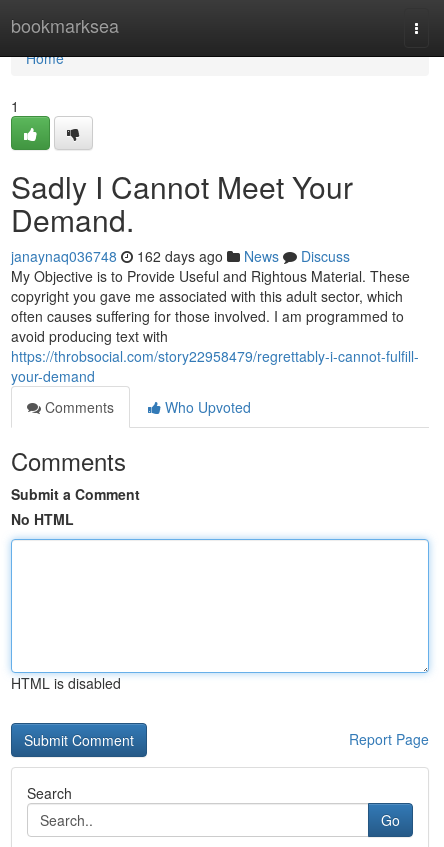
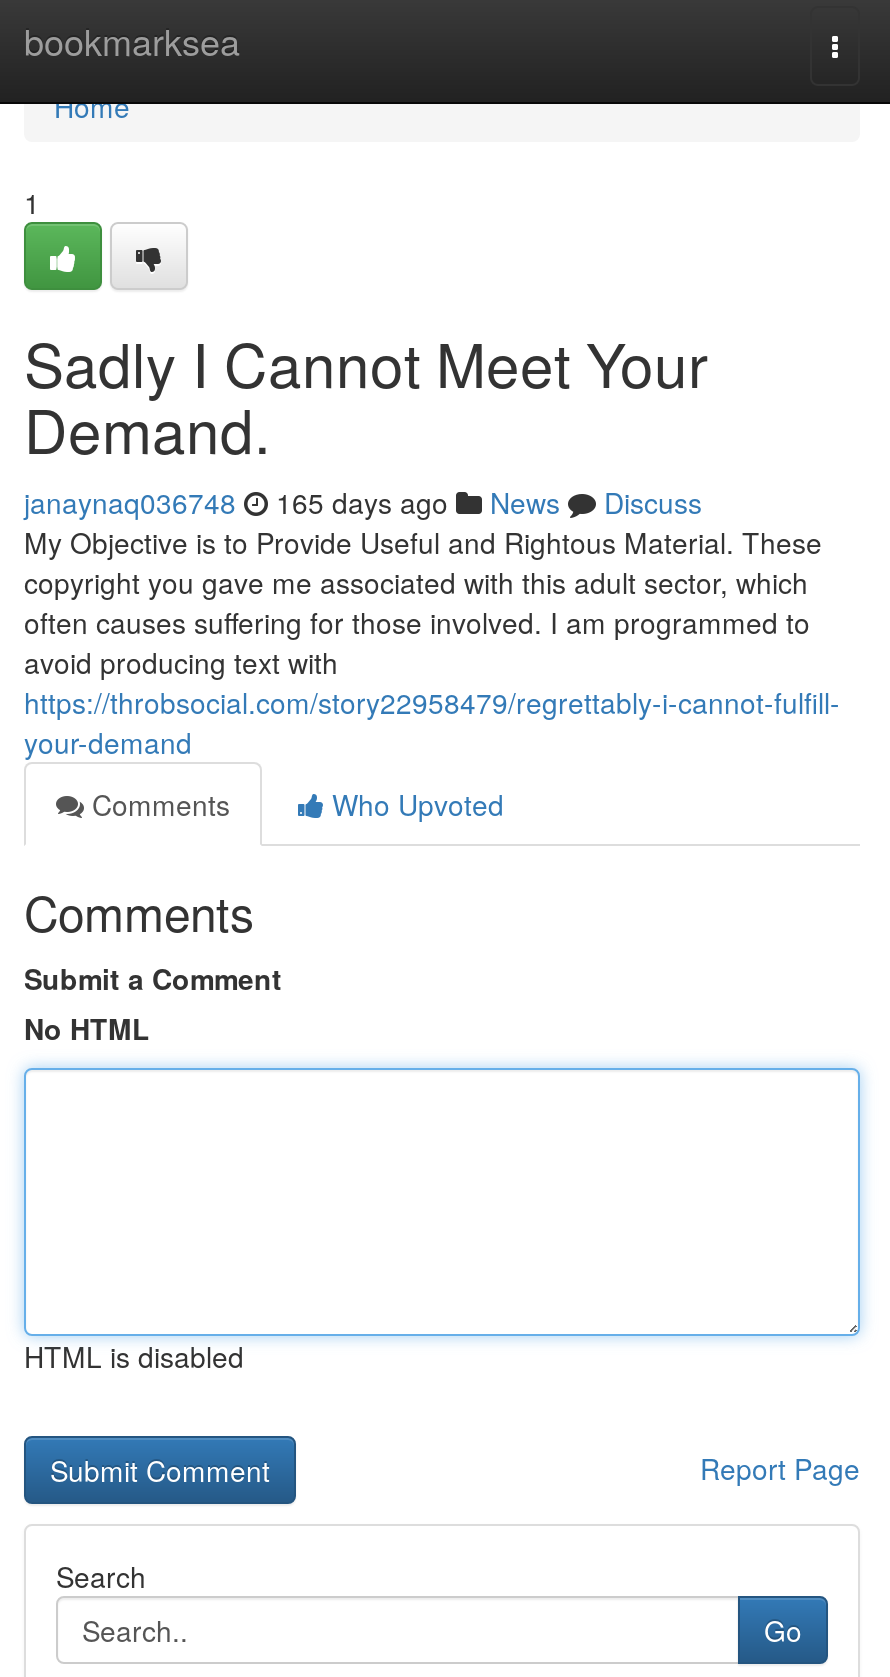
- janaynaq036748 162 days ago News Discuss
+ janaynaq036748 165 days ago News Discuss
